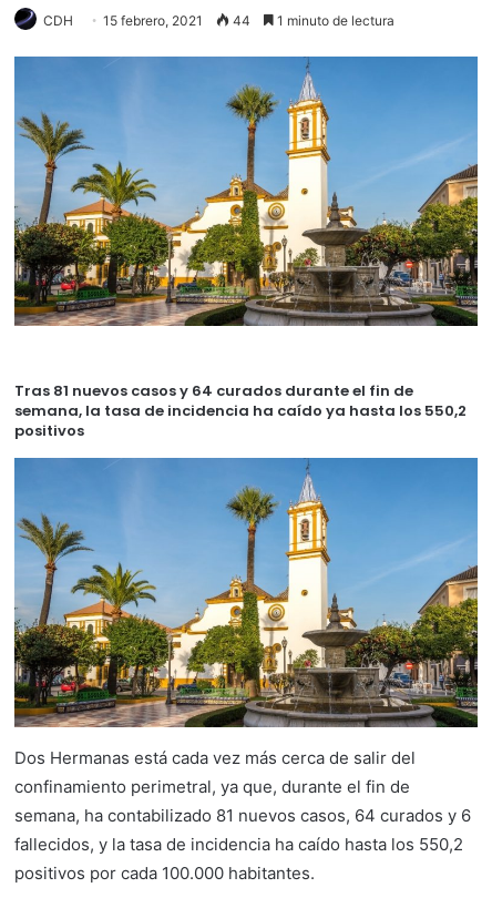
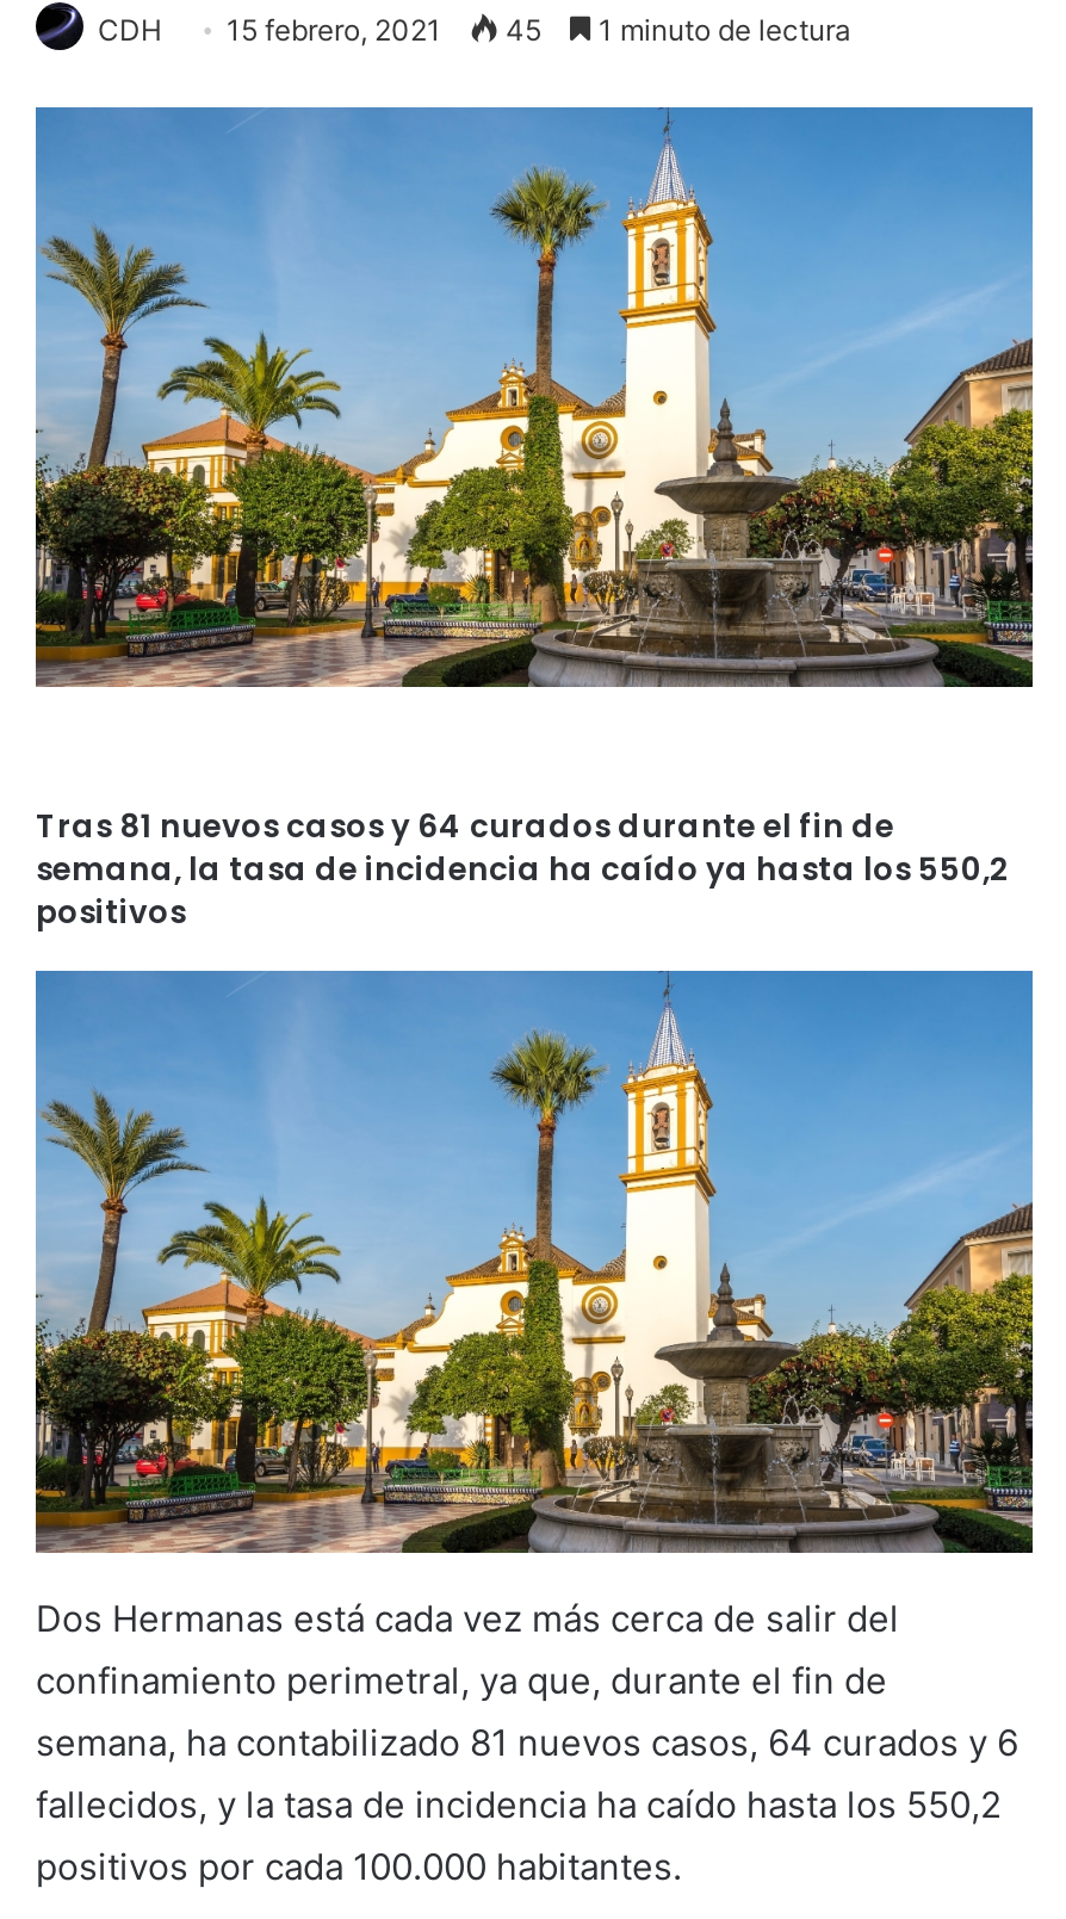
- CDH 15 febrero, 2021 44 1 minuto de lectura
+ CDH 15 febrero, 2021 45 1 minuto de lectura
